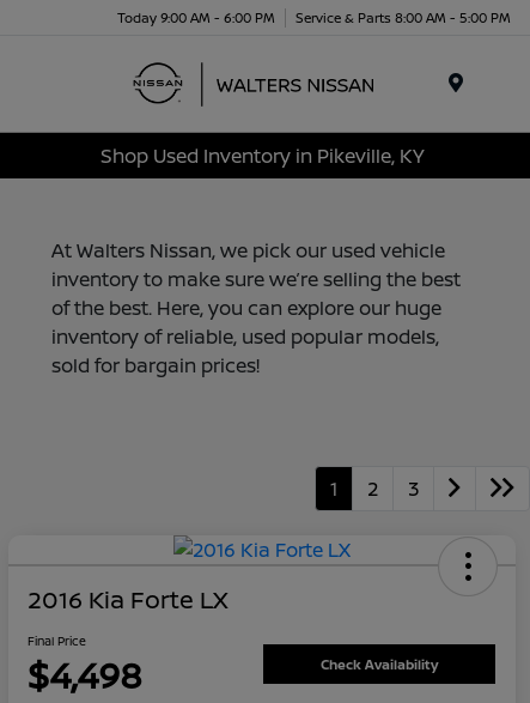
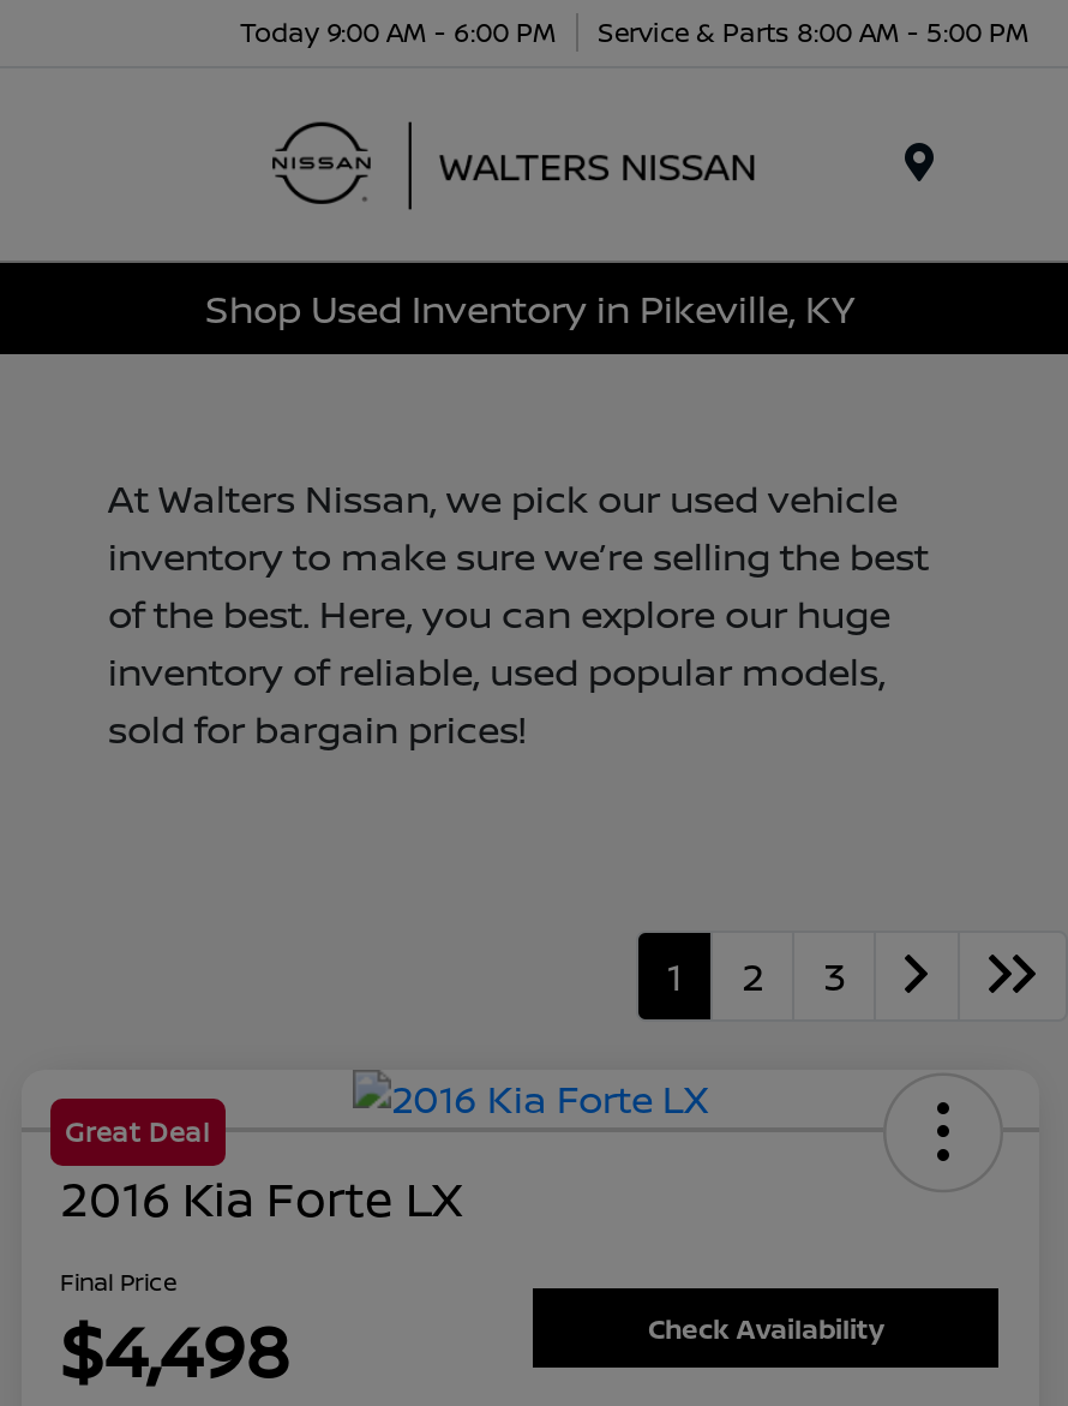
+ Great Deal
